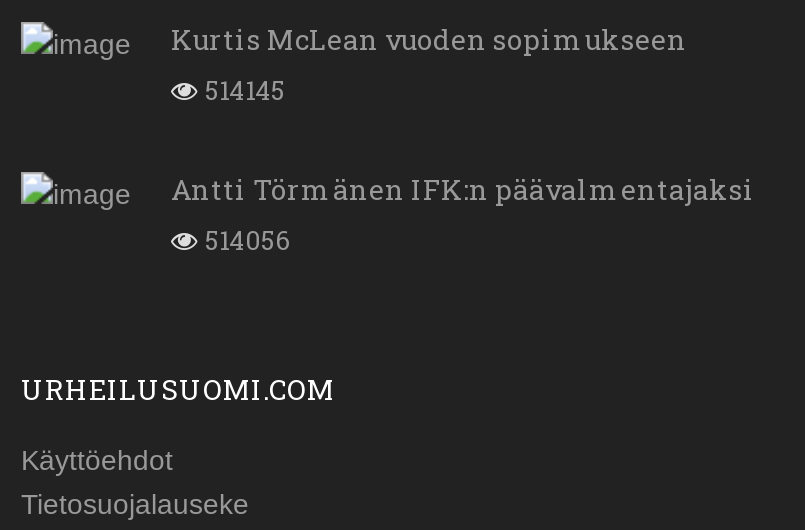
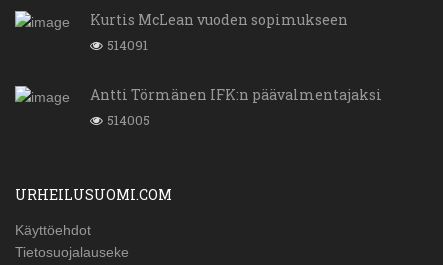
- 514145
+ 514091

- 514056
+ 514005
